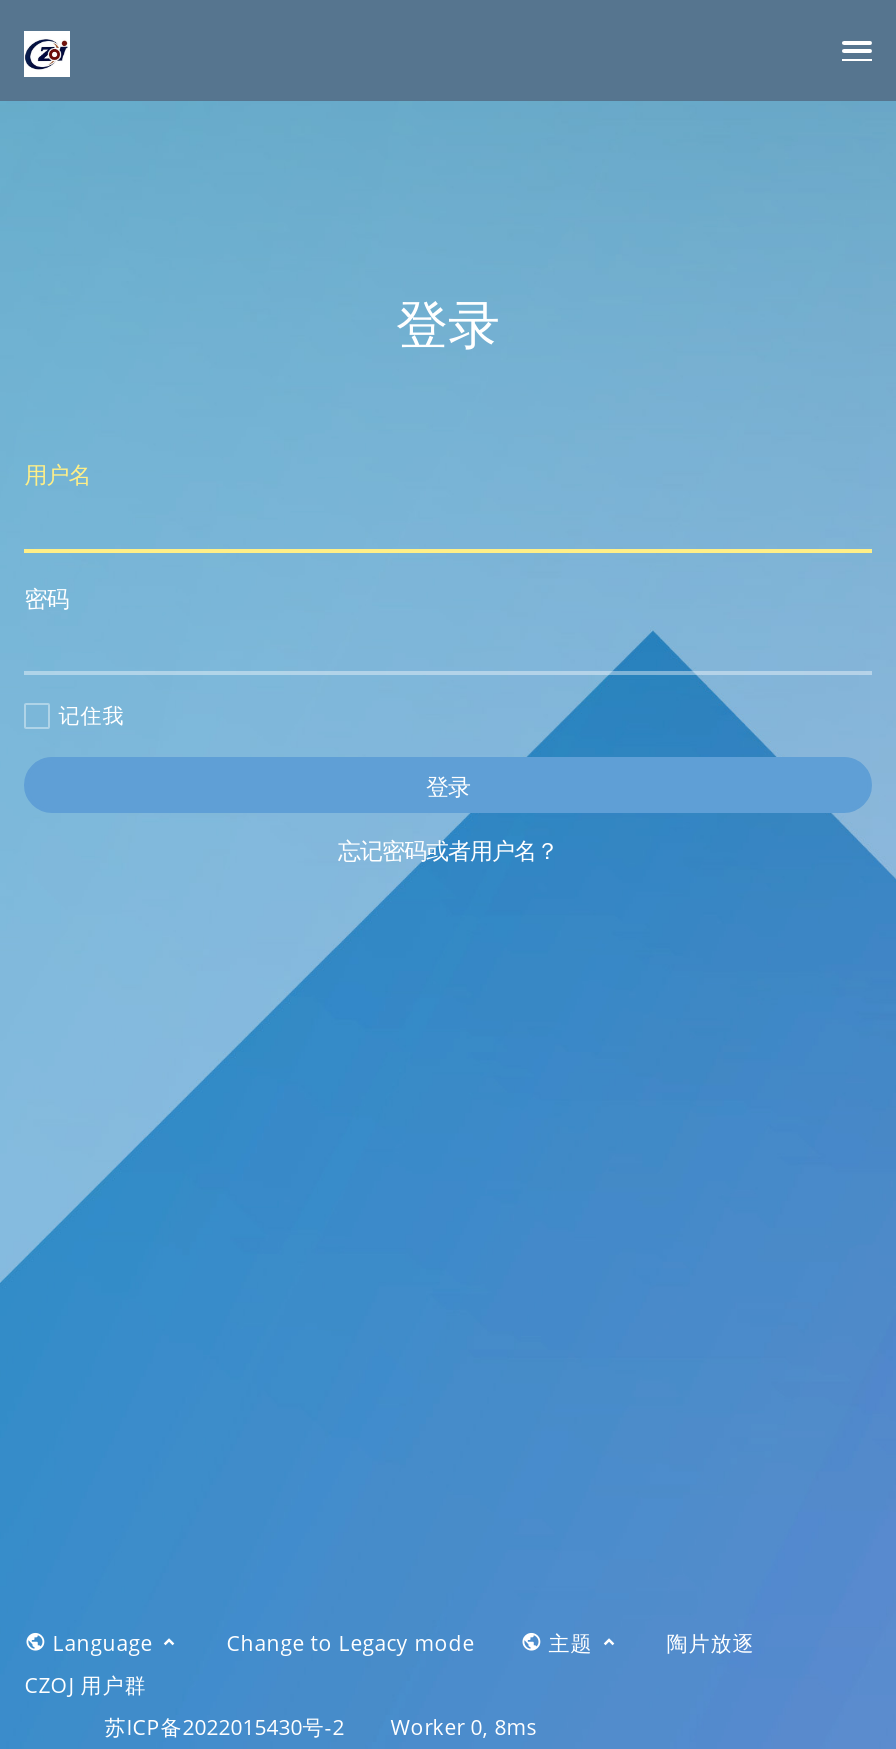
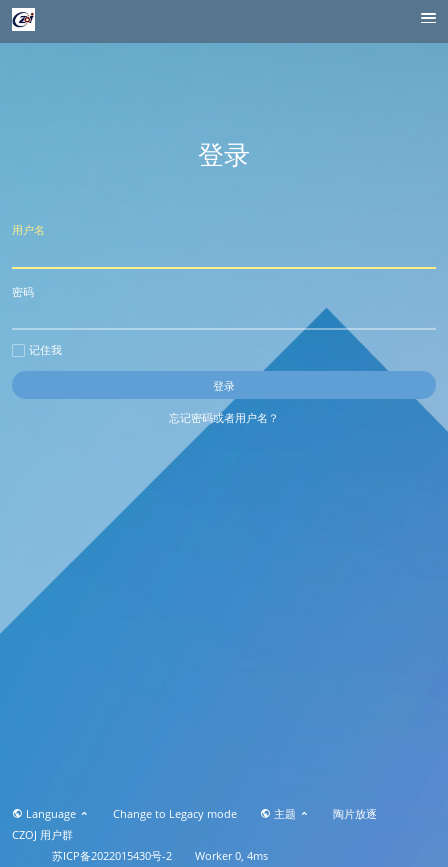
- 苏ICP备2022015430号-2 Worker 0, 8ms
+ 苏ICP备2022015430号-2 Worker 0, 4ms
